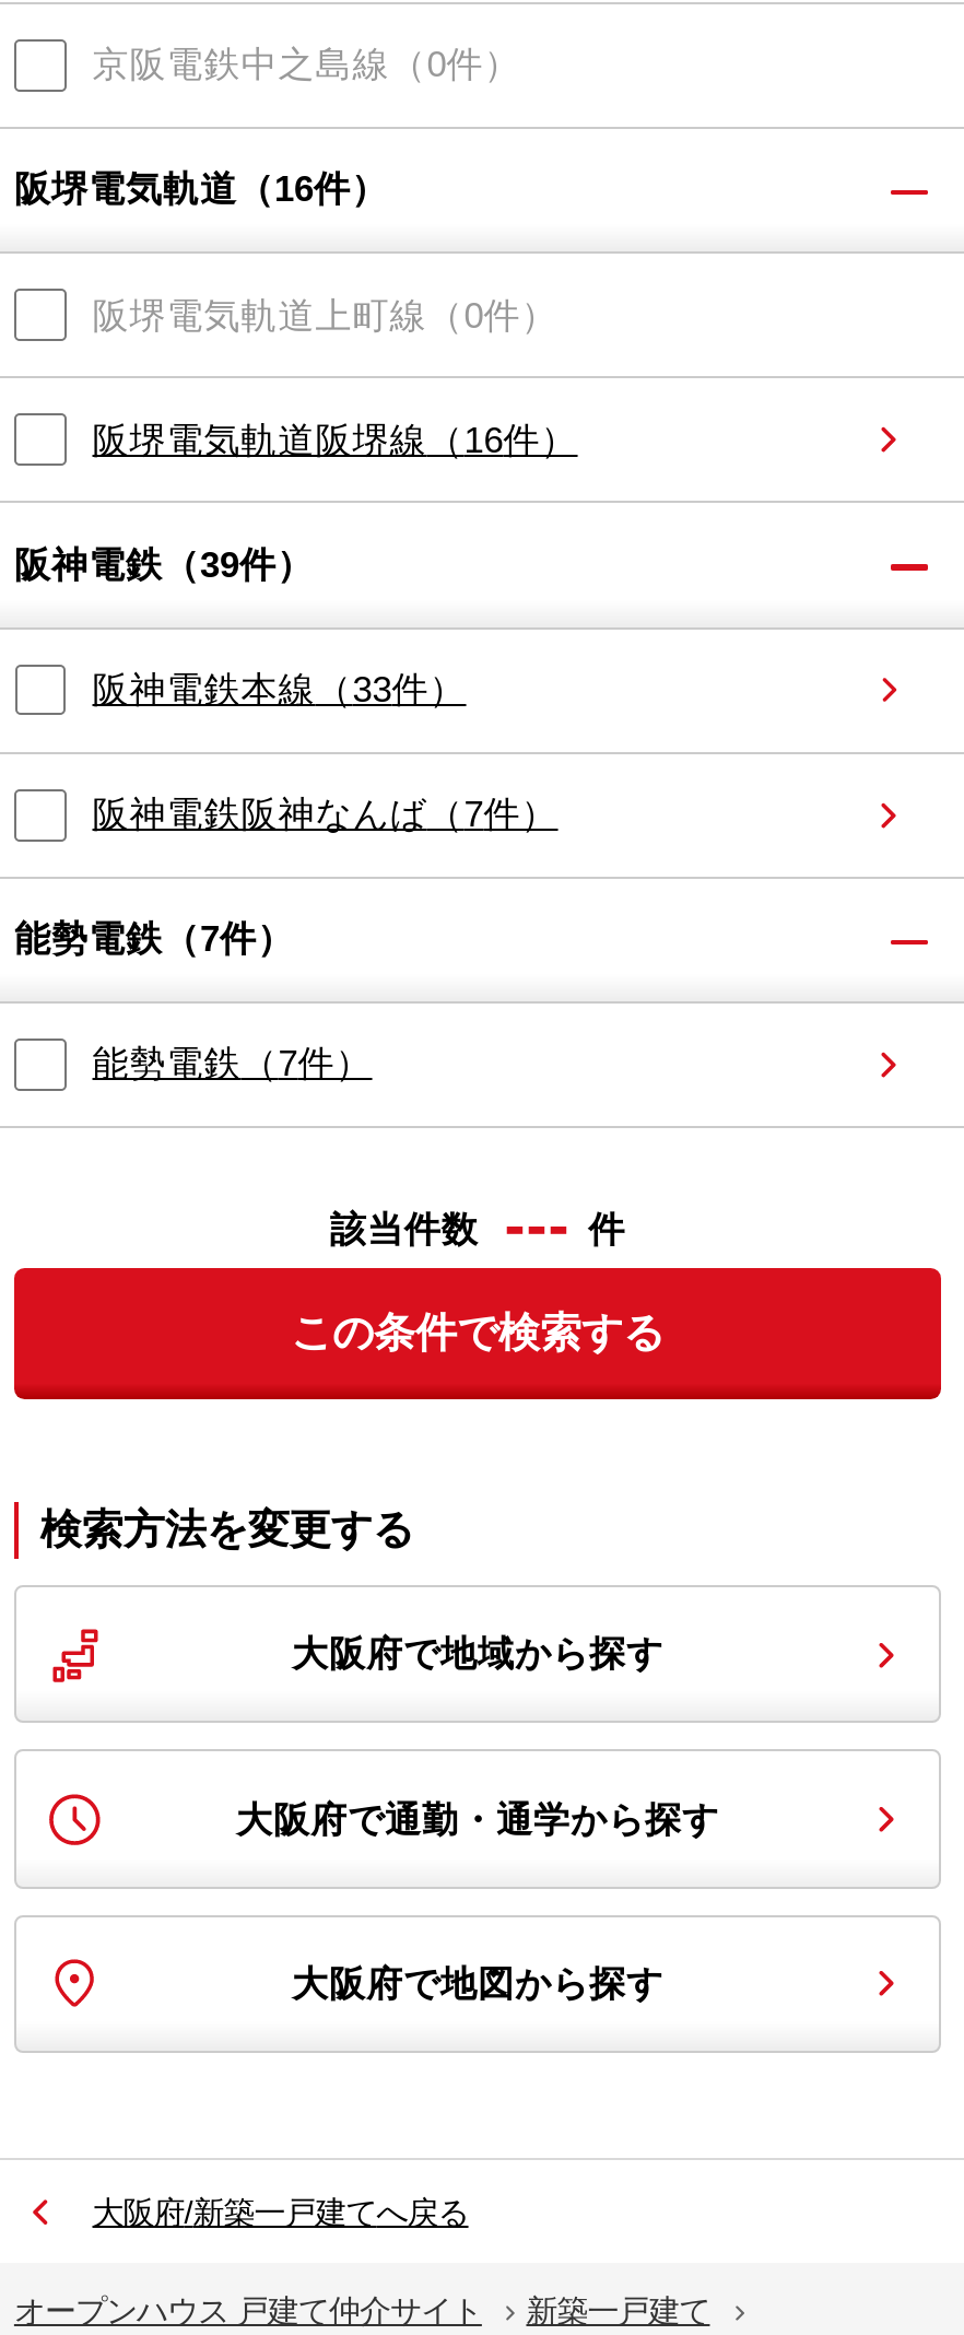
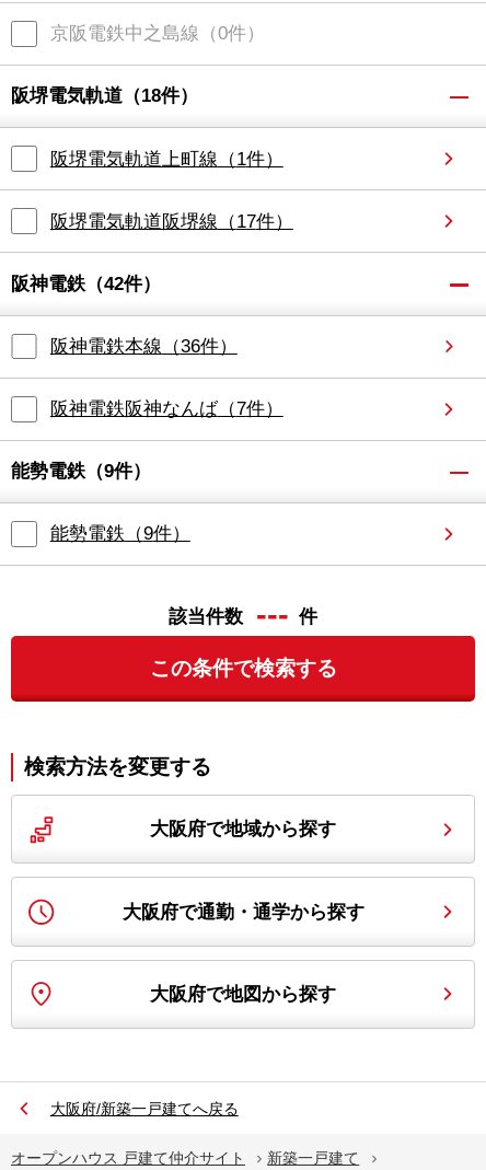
- 阪堺電気軌道（16件）
+ 阪堺電気軌道（18件）

- 阪堺電気軌道上町線（0件）
+ 阪堺電気軌道上町線（1件）

- 阪堺電気軌道阪堺線（16件）
+ 阪堺電気軌道阪堺線（17件）

- 阪神電鉄（39件）
+ 阪神電鉄（42件）

- 阪神電鉄本線（33件）
+ 阪神電鉄本線（36件）

- 能勢電鉄（7件）
+ 能勢電鉄（9件）

- 能勢電鉄（7件）
+ 能勢電鉄（9件）
